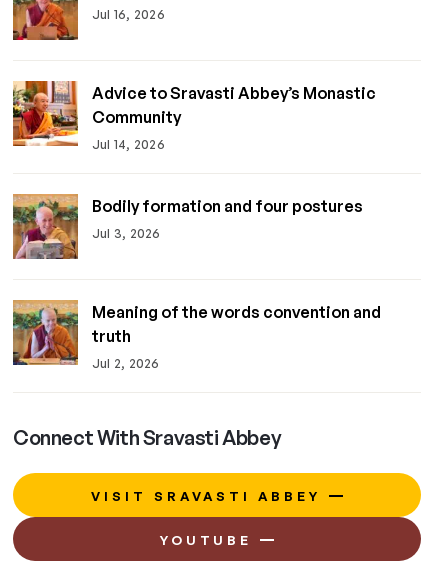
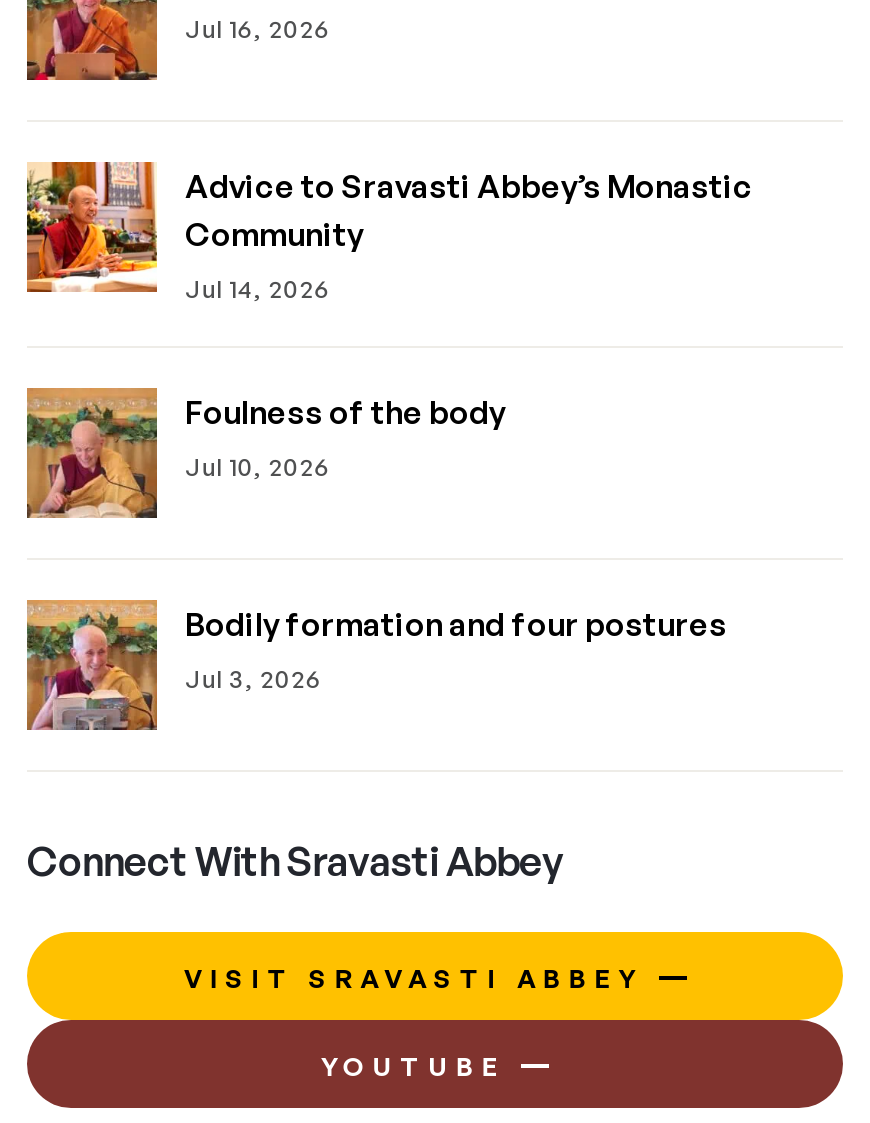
+ [image]
+ Foulness of the body
+ Jul 10, 2026

moved down: [image] | Bodily formation and four postures | Jul 3, 2026

- [image]
- Meaning of the words convention and
- truth
- Jul 2, 2026
